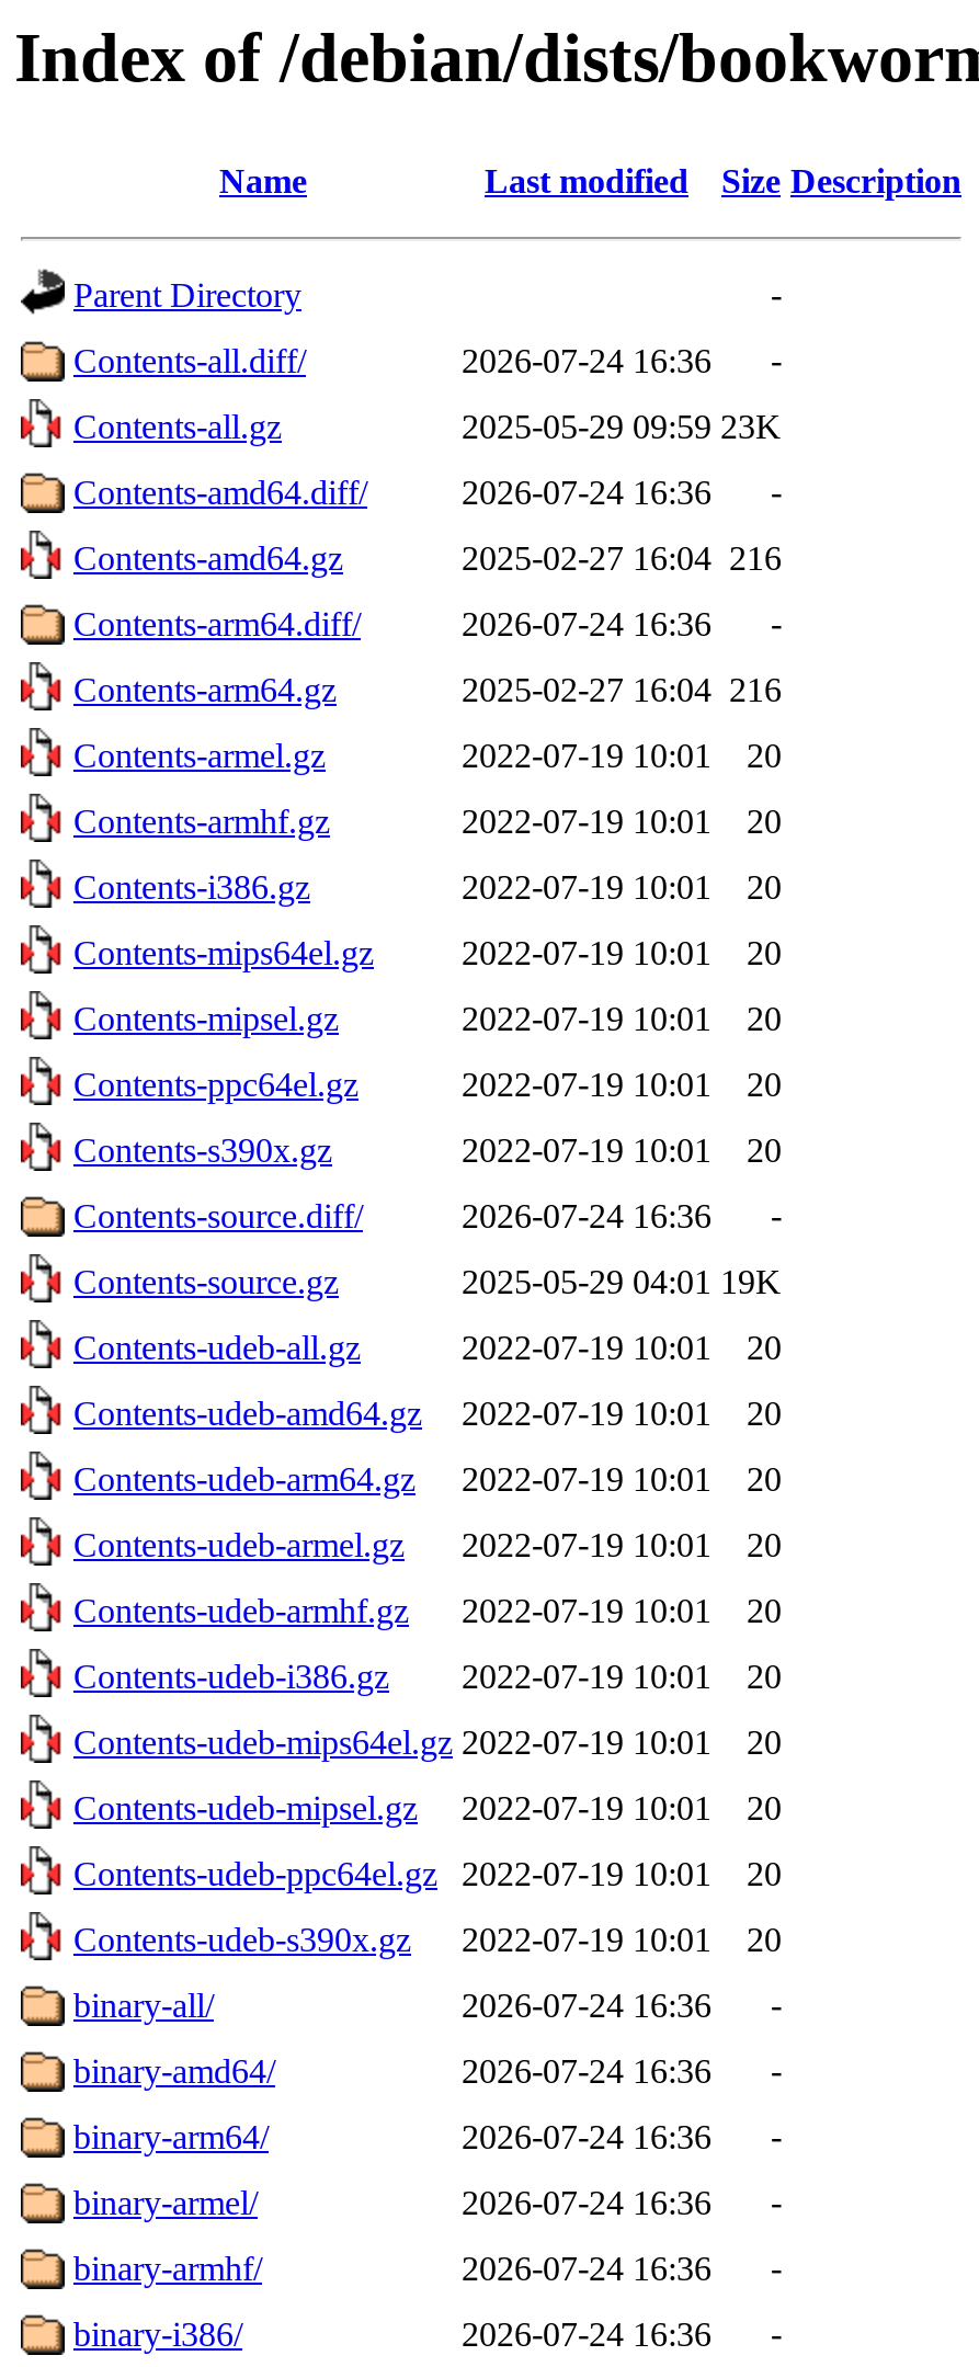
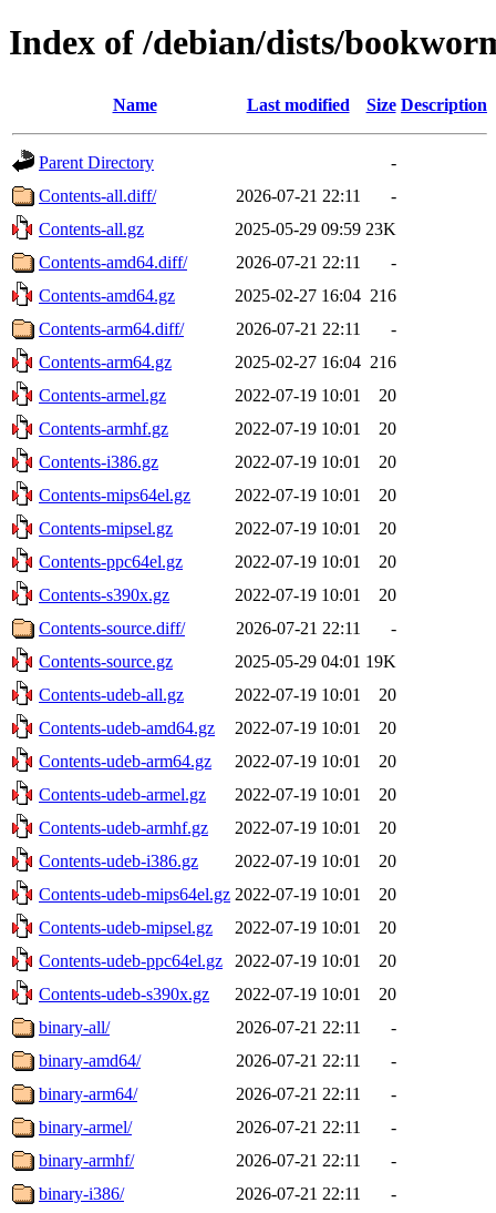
- 2026-07-24 16:36
+ 2026-07-21 22:11

- 2026-07-24 16:36
+ 2026-07-21 22:11

- 2026-07-24 16:36
+ 2026-07-21 22:11

- 2026-07-24 16:36
+ 2026-07-21 22:11

- 2026-07-24 16:36
+ 2026-07-21 22:11

- 2026-07-24 16:36
+ 2026-07-21 22:11

- 2026-07-24 16:36
+ 2026-07-21 22:11

- 2026-07-24 16:36
+ 2026-07-21 22:11

- 2026-07-24 16:36
+ 2026-07-21 22:11

- 2026-07-24 16:36
+ 2026-07-21 22:11
